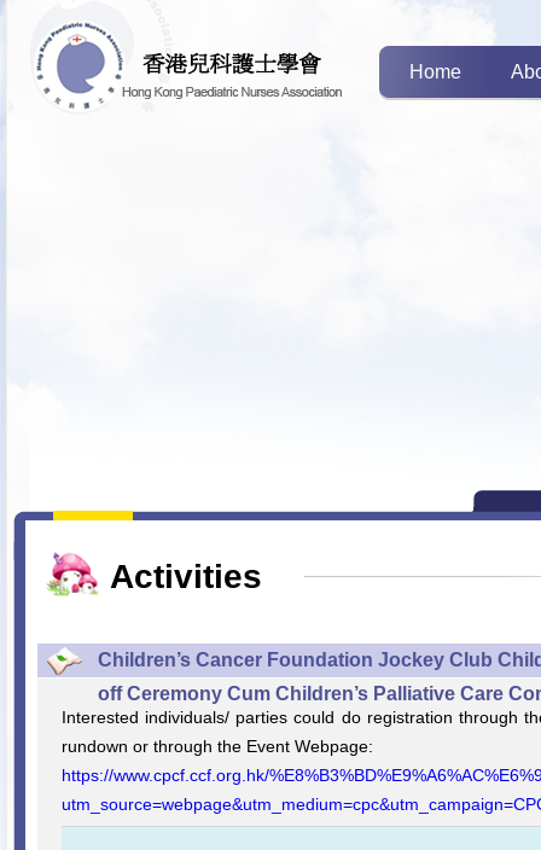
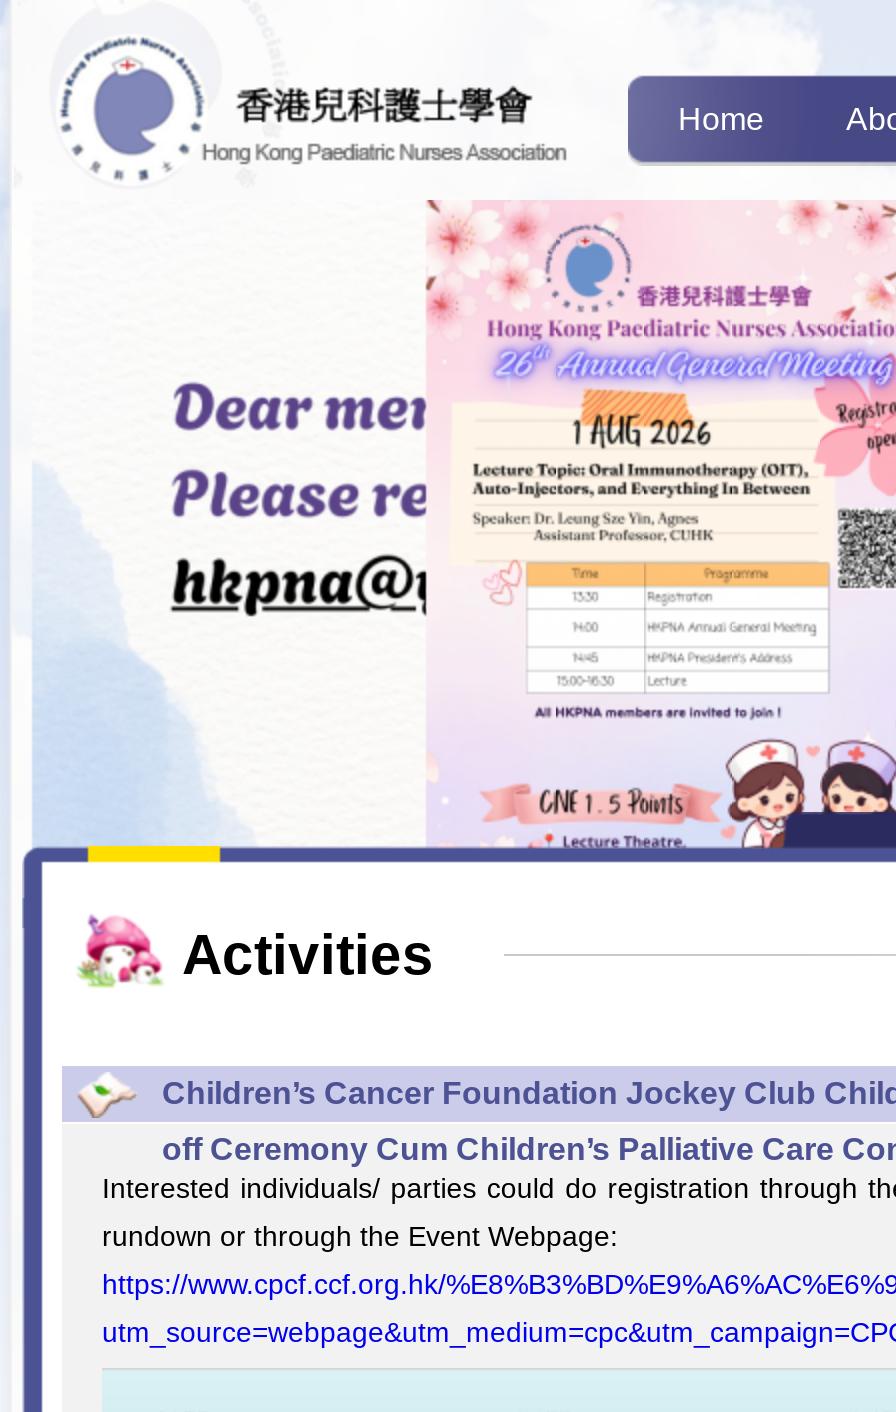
+ [image]
